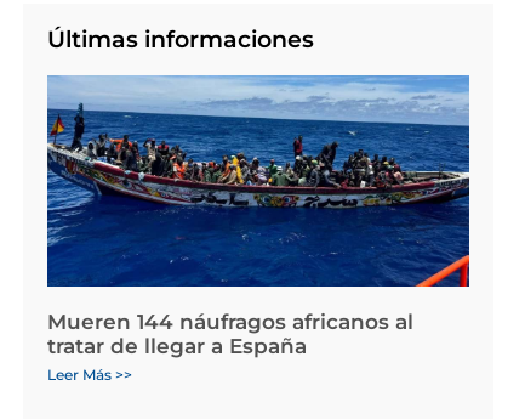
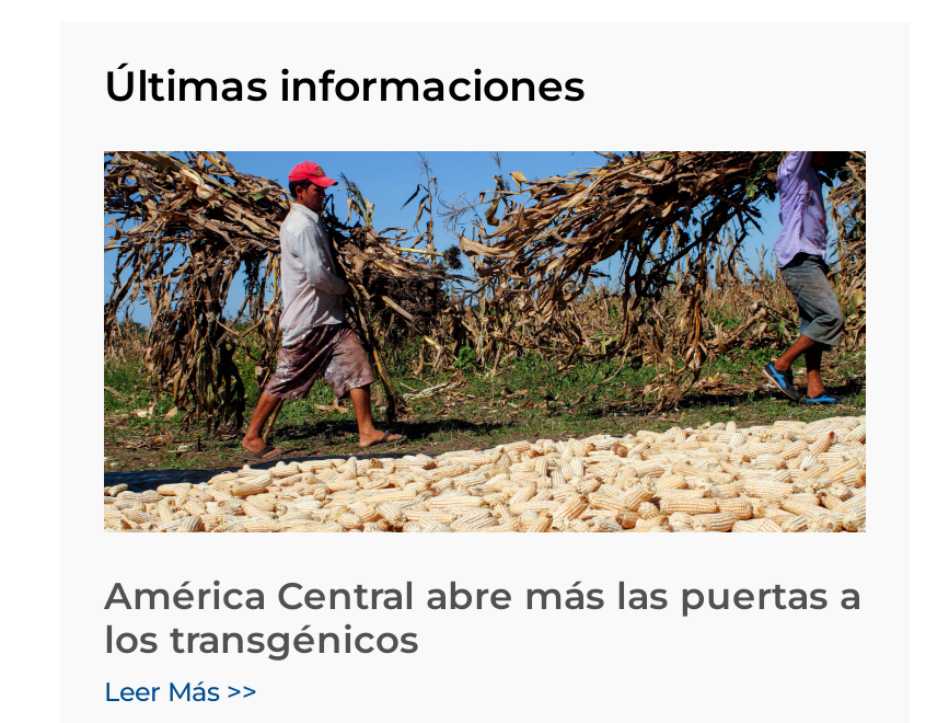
- [image]
- Mueren 144 náufragos africanos al
- tratar de llegar a España
+ [image]
+ América Central abre más las puertas a
+ los transgénicos
